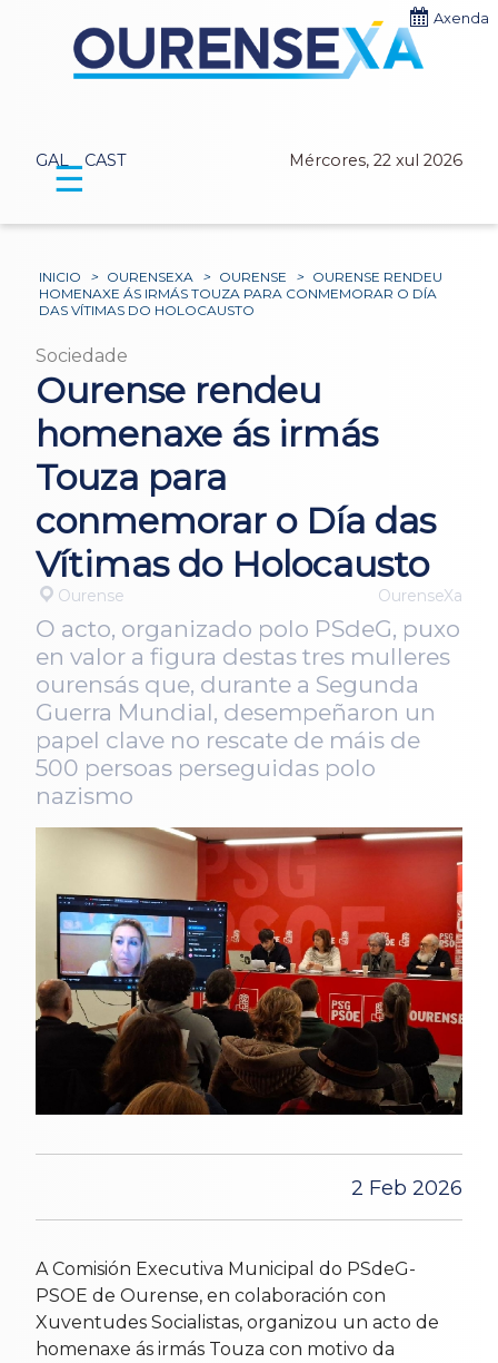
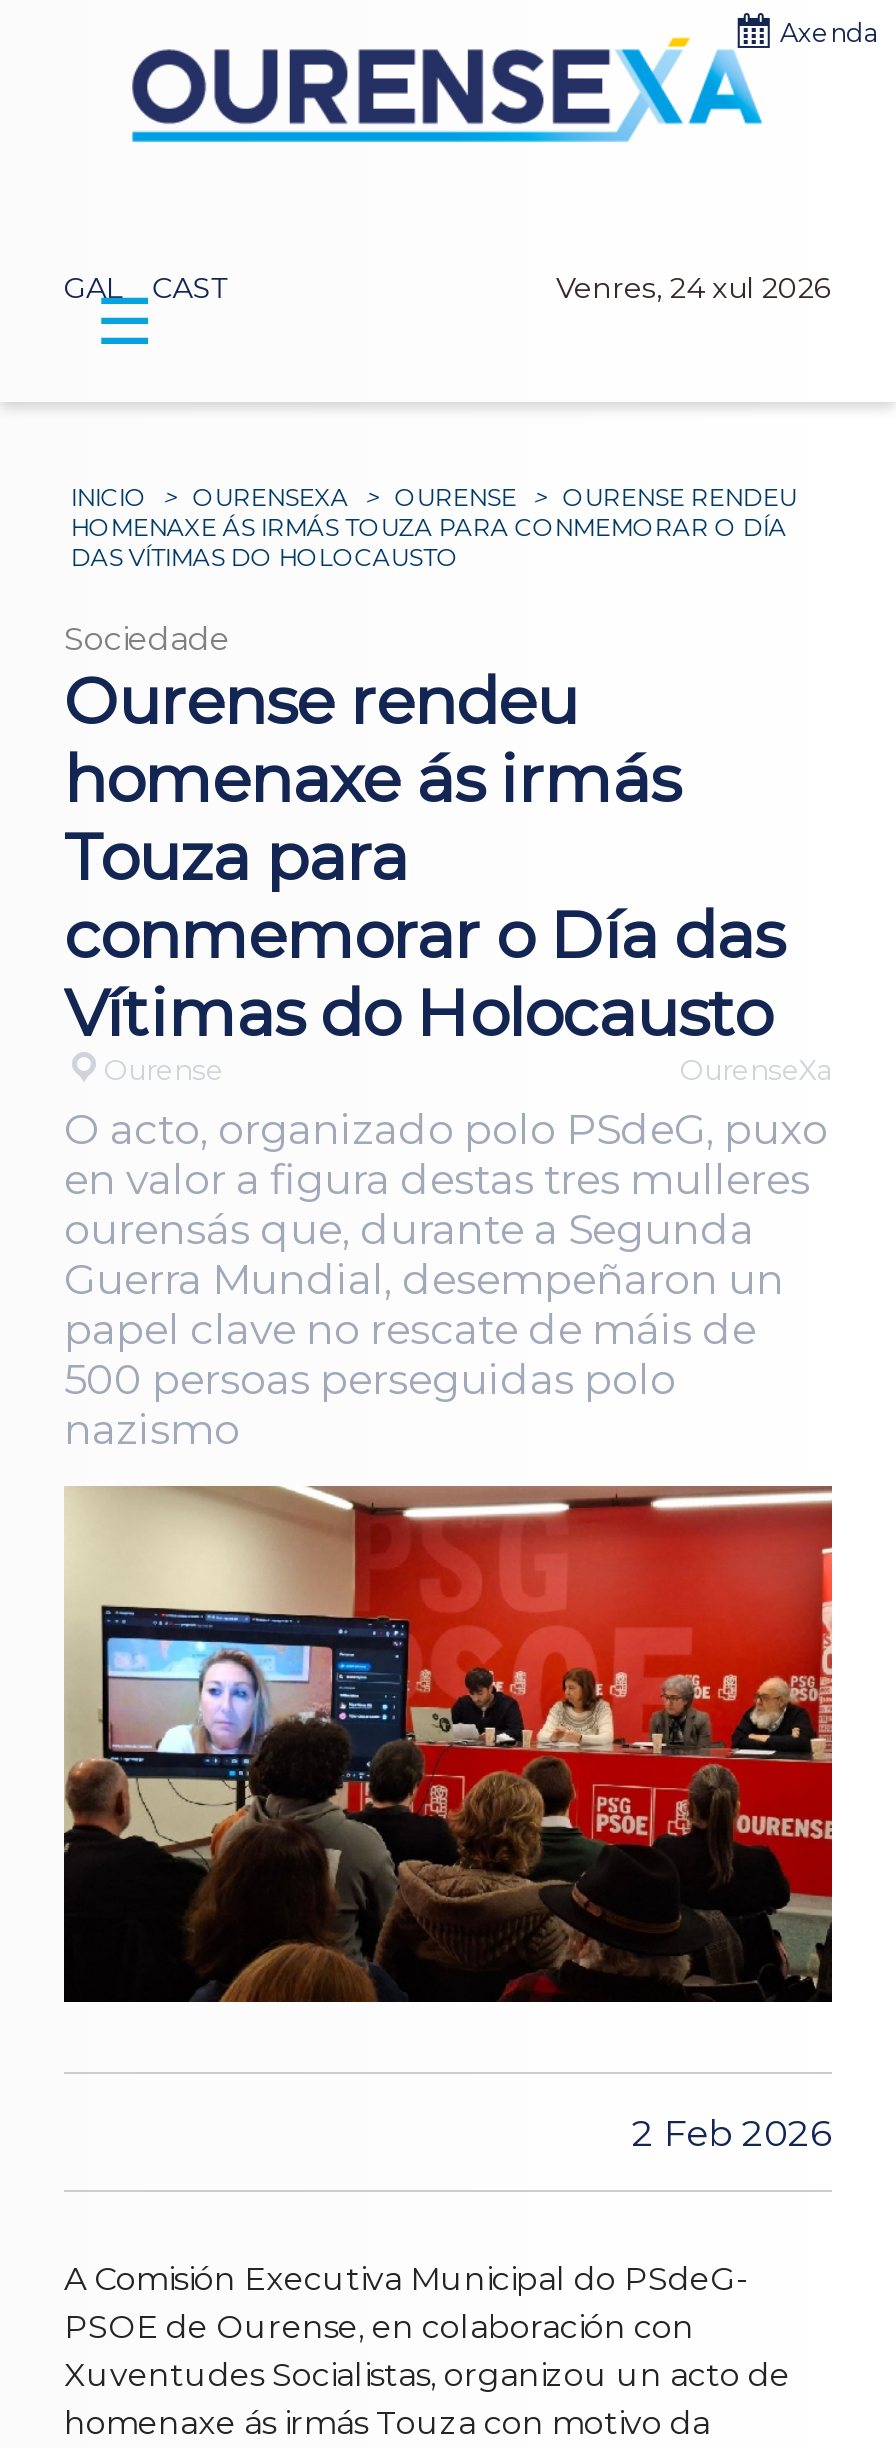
- Mércores, 22 xul 2026
+ Venres, 24 xul 2026
